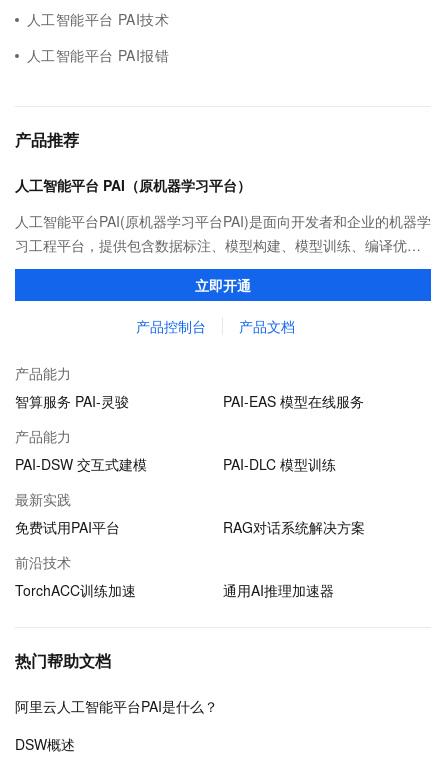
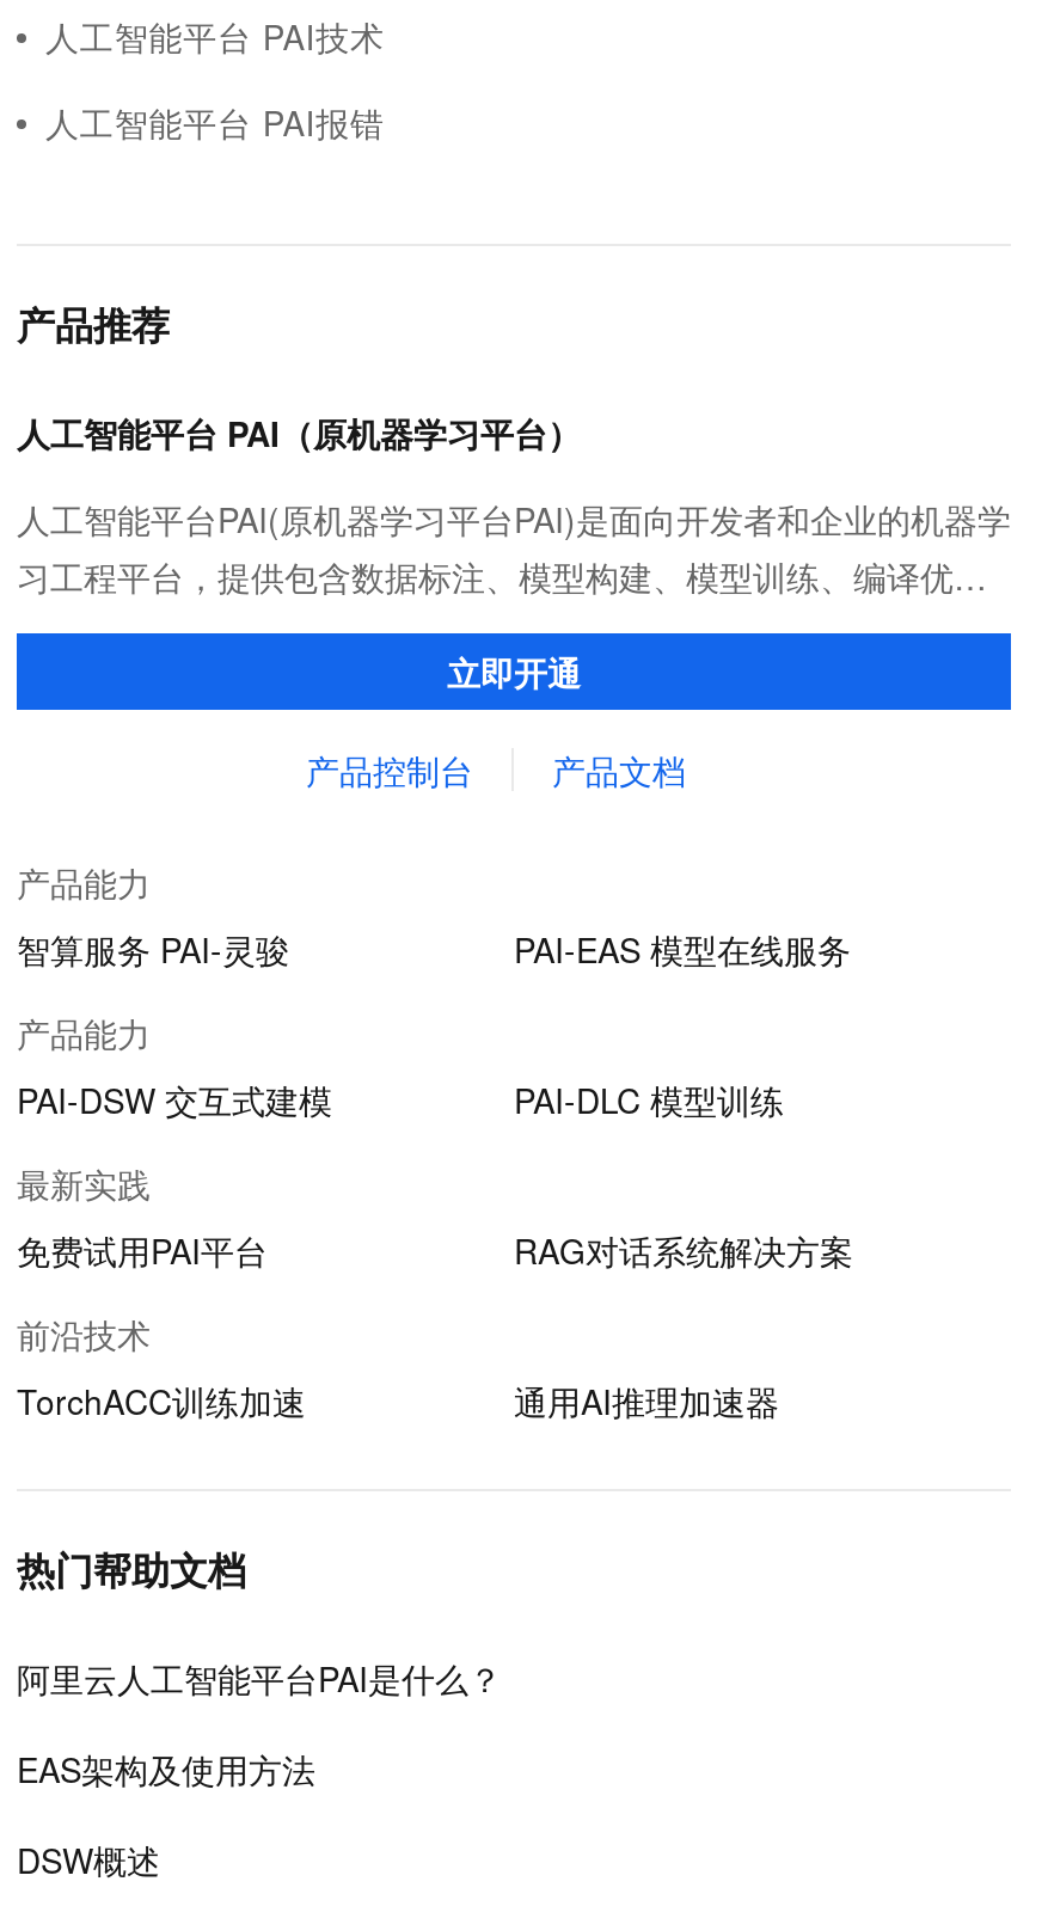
+ EAS架构及使用方法
